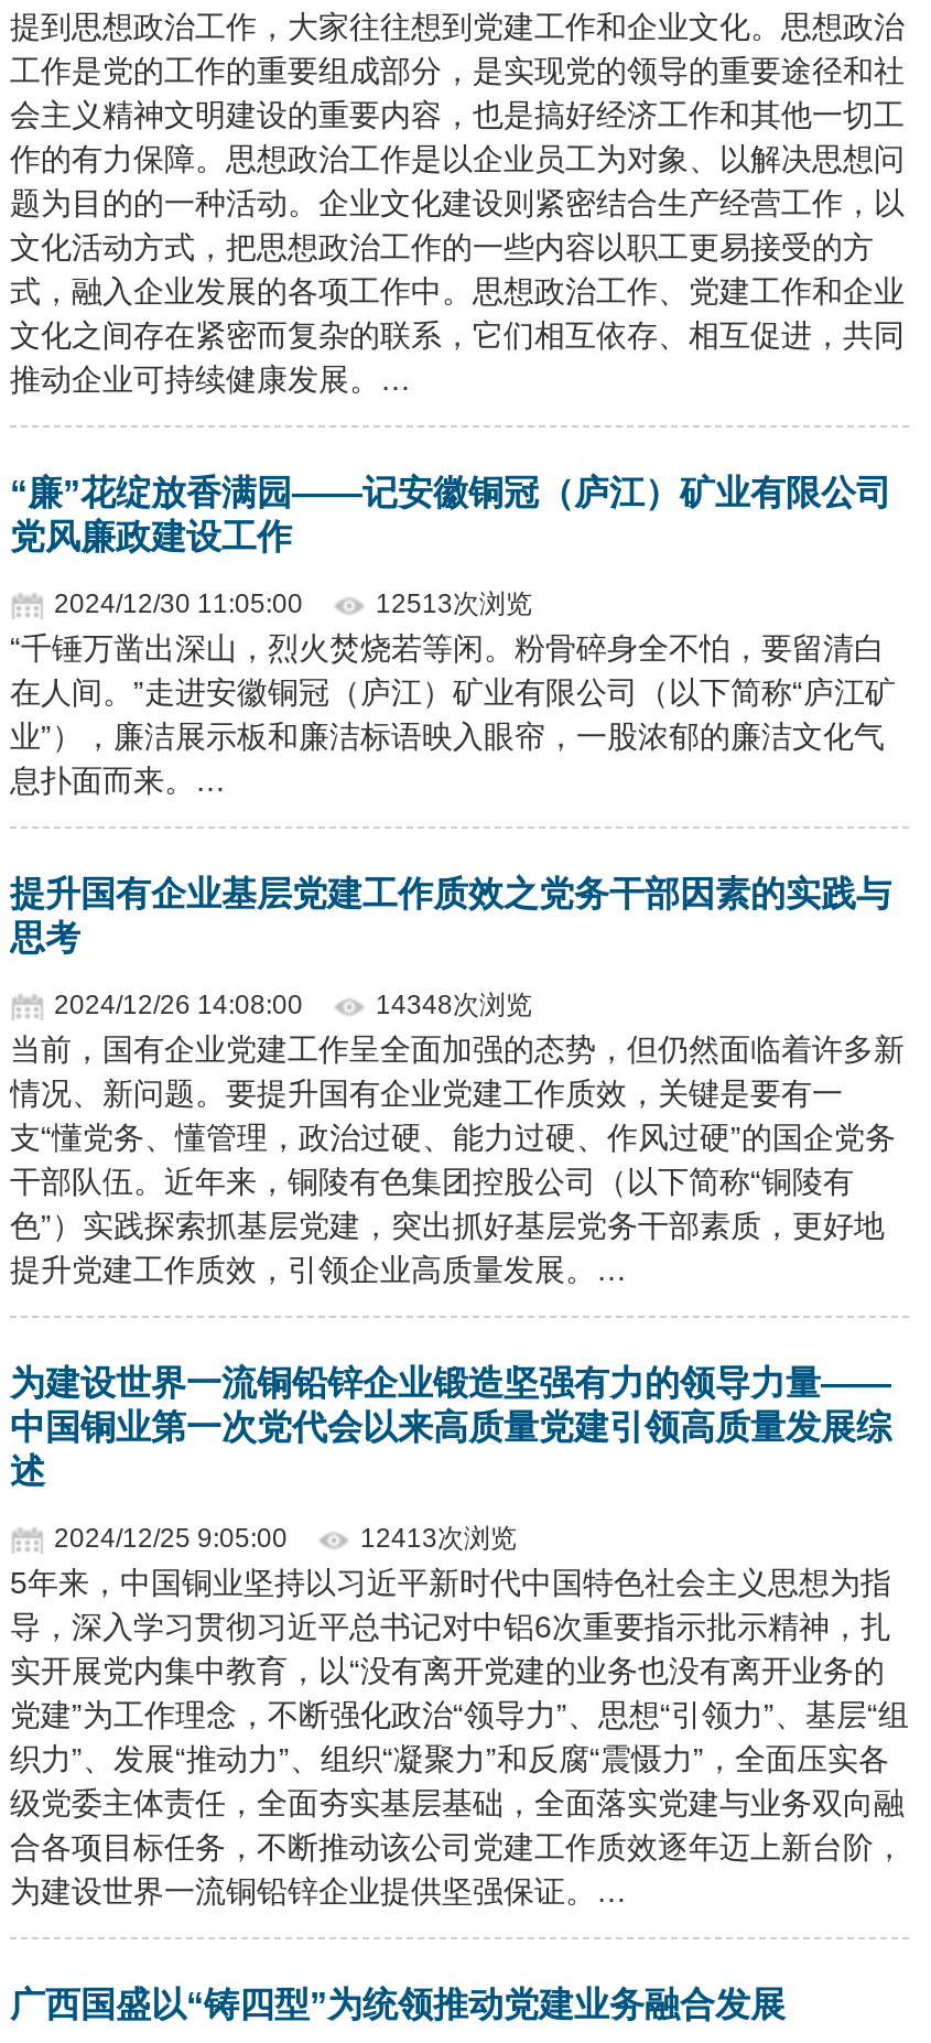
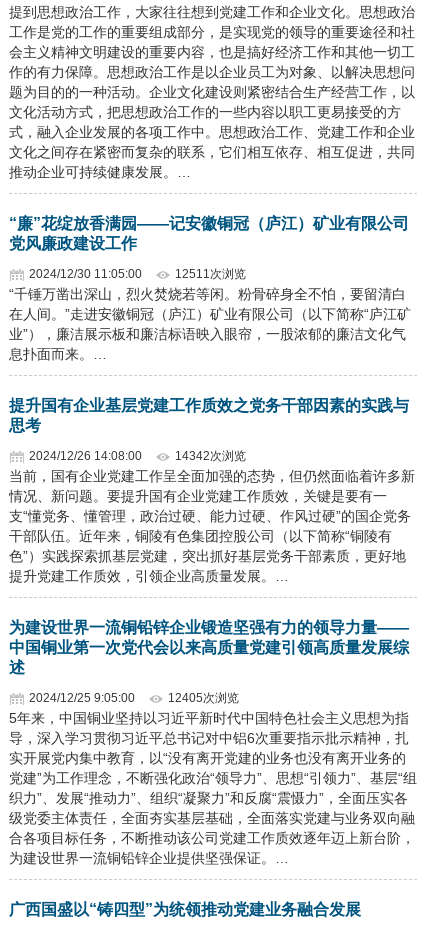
- 12513次浏览
+ 12511次浏览

- 14348次浏览
+ 14342次浏览

- 12413次浏览
+ 12405次浏览
